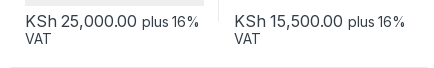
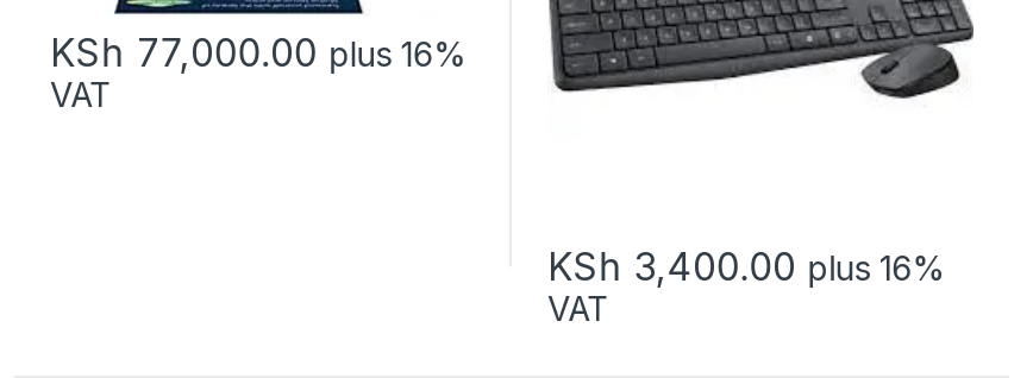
- KSh 25,000.00 plus 16%
+ KSh 77,000.00 plus 16%

- KSh 15,500.00 plus 16%
+ KSh 3,400.00 plus 16%
